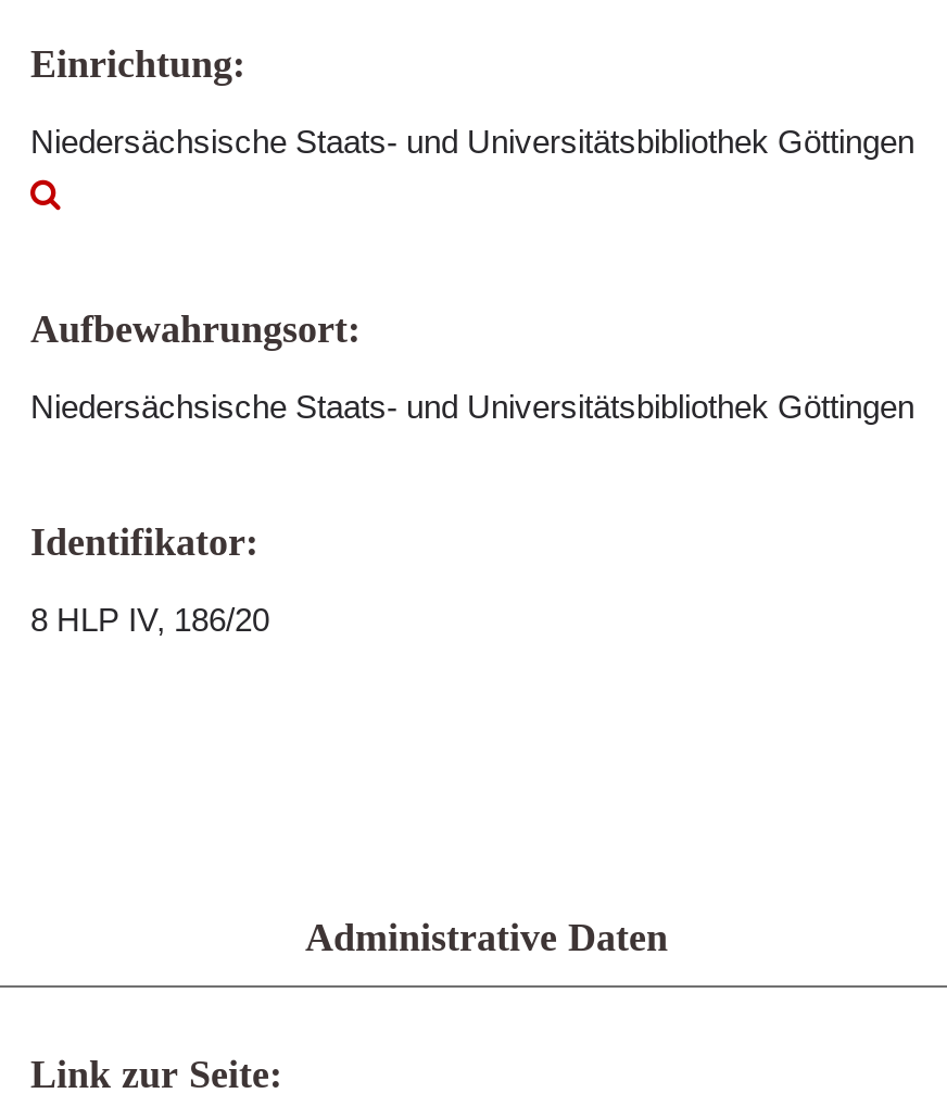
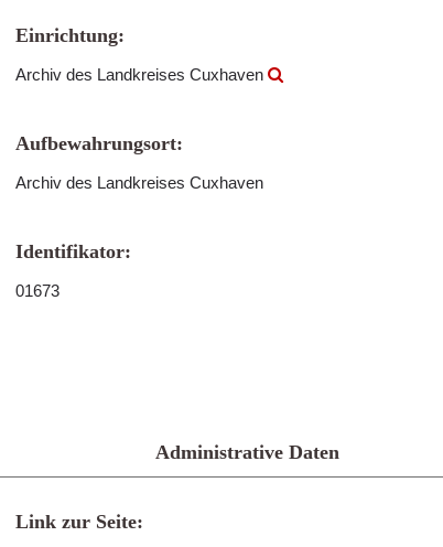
- Niedersächsische Staats- und Universitätsbibliothek Göttingen
+ Archiv des Landkreises Cuxhaven

- Niedersächsische Staats- und Universitätsbibliothek Göttingen
+ Archiv des Landkreises Cuxhaven

- 8 HLP IV, 186/20
+ 01673
